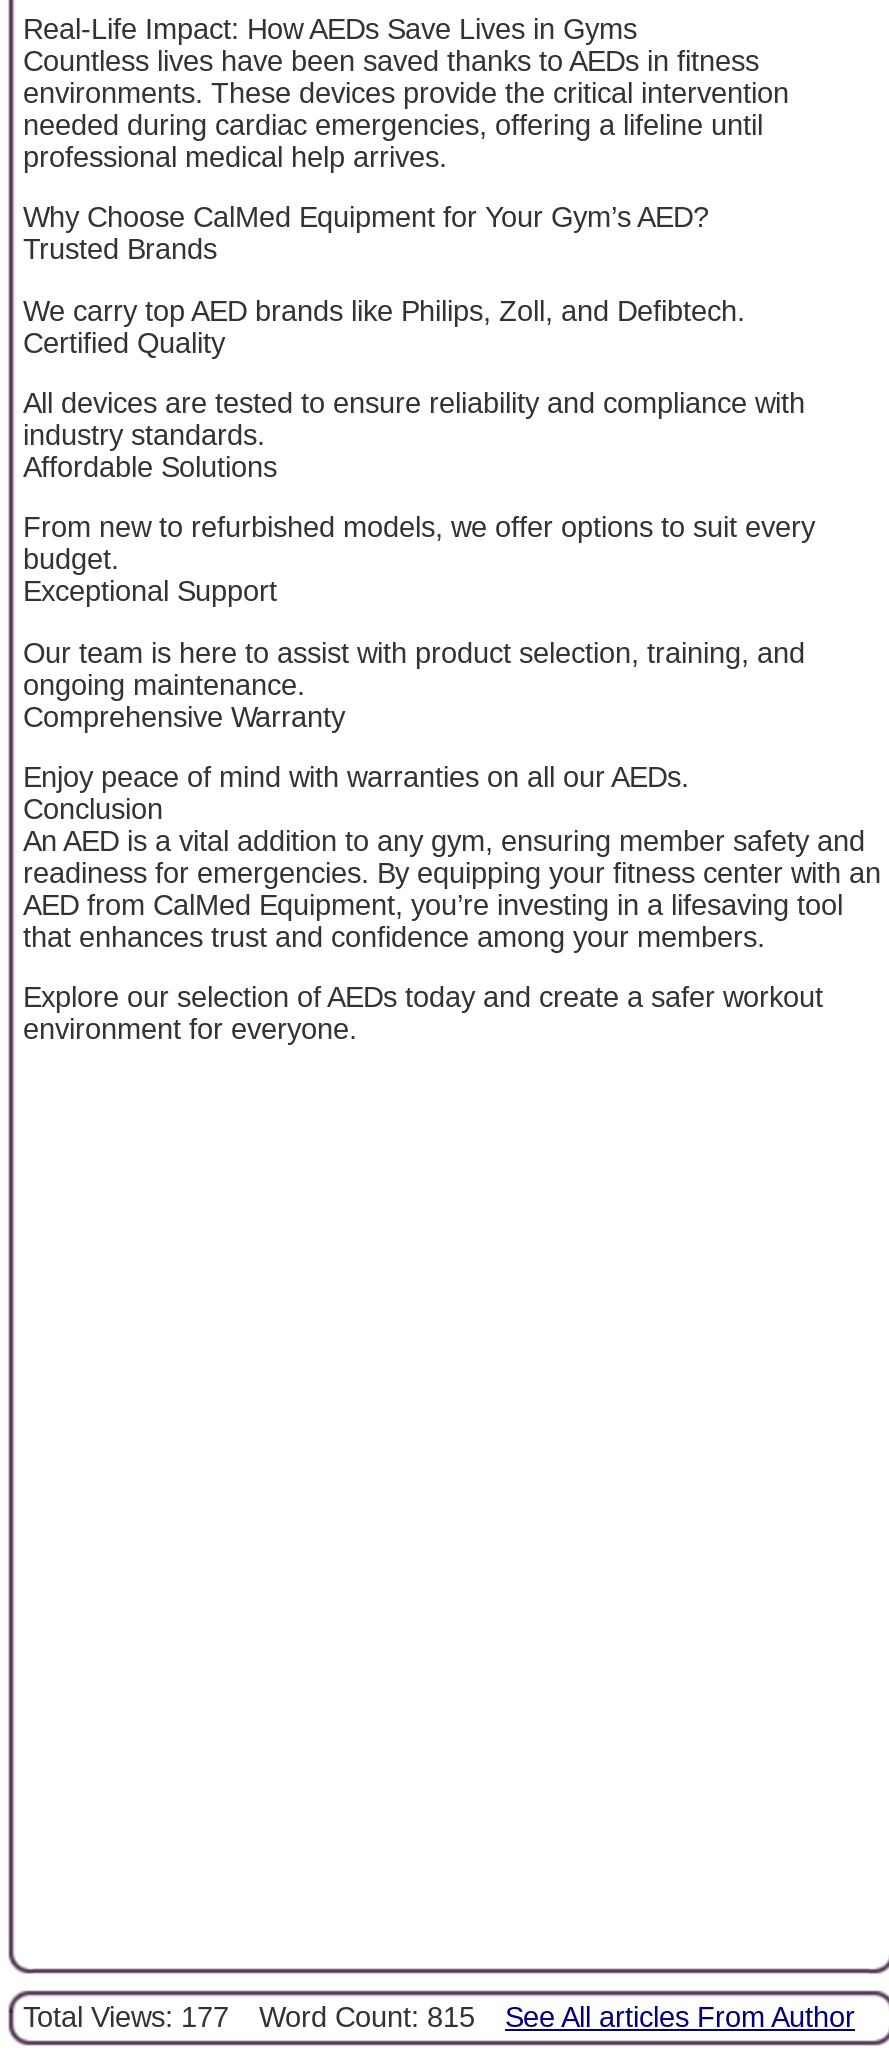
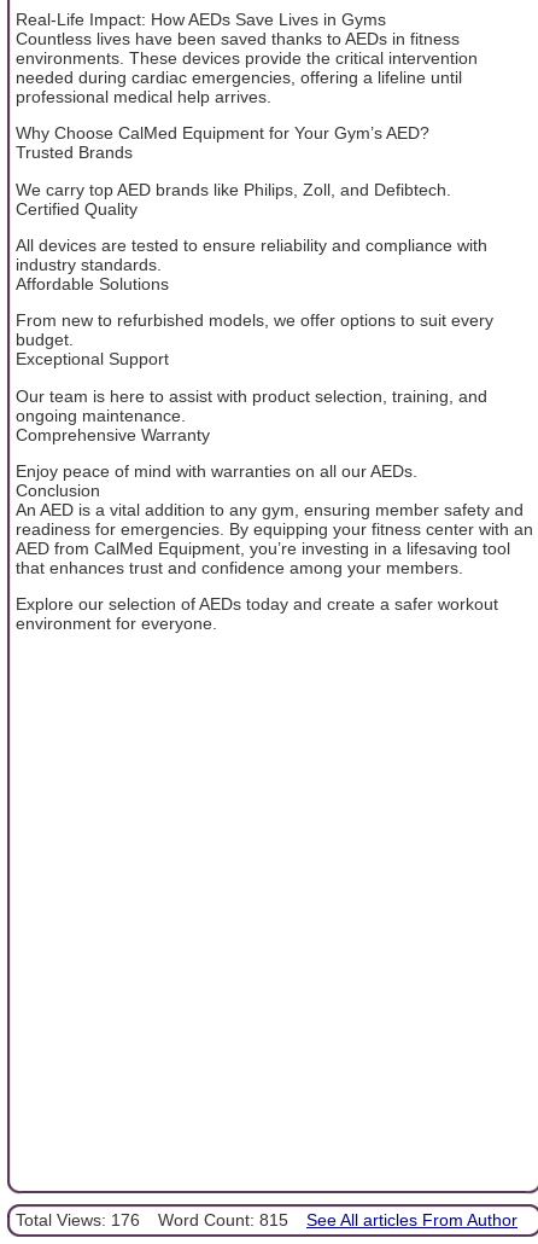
- Total Views: 177 Word Count: 815 See All articles From Author
+ Total Views: 176 Word Count: 815 See All articles From Author
